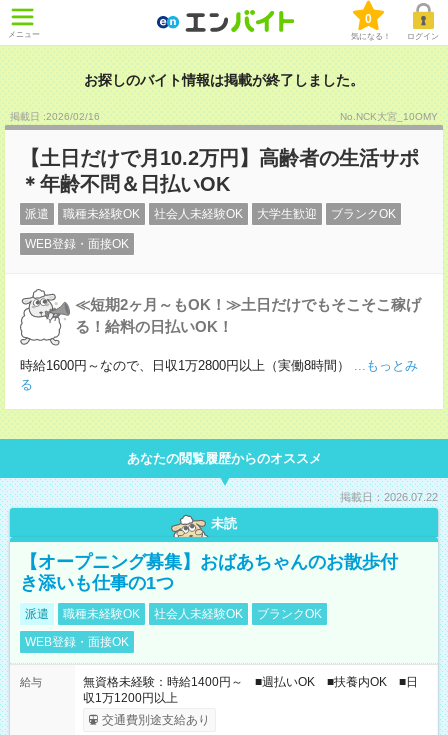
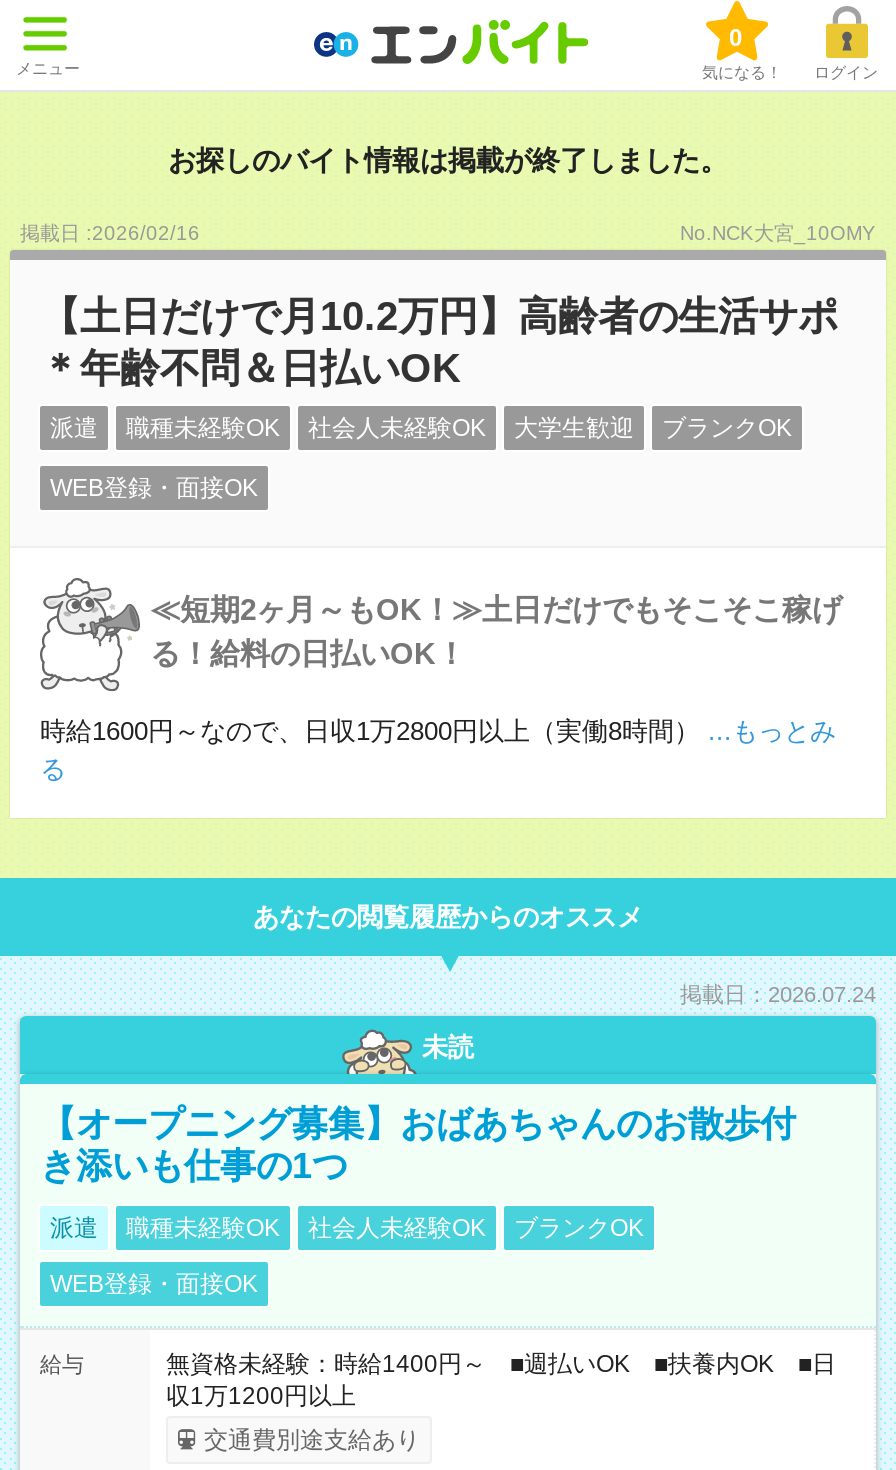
- 掲載日：2026.07.22
+ 掲載日：2026.07.24
